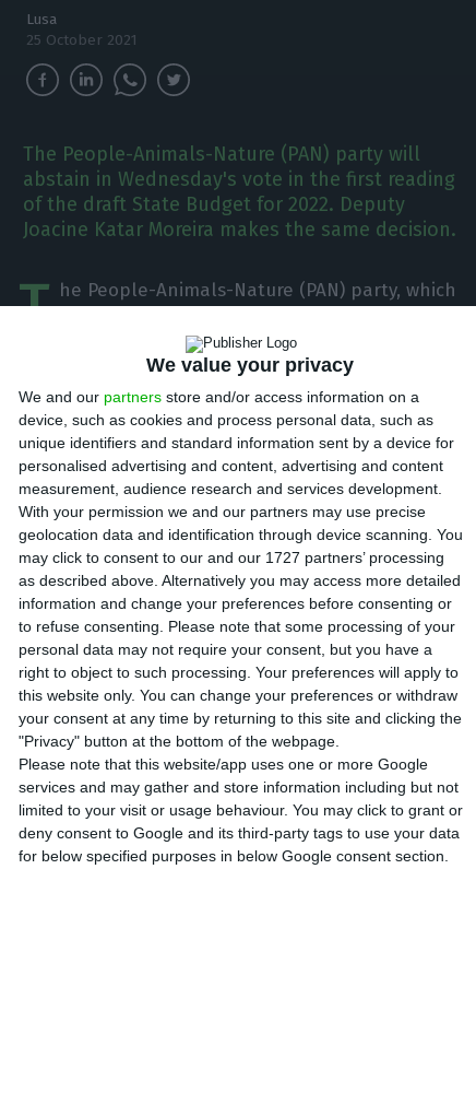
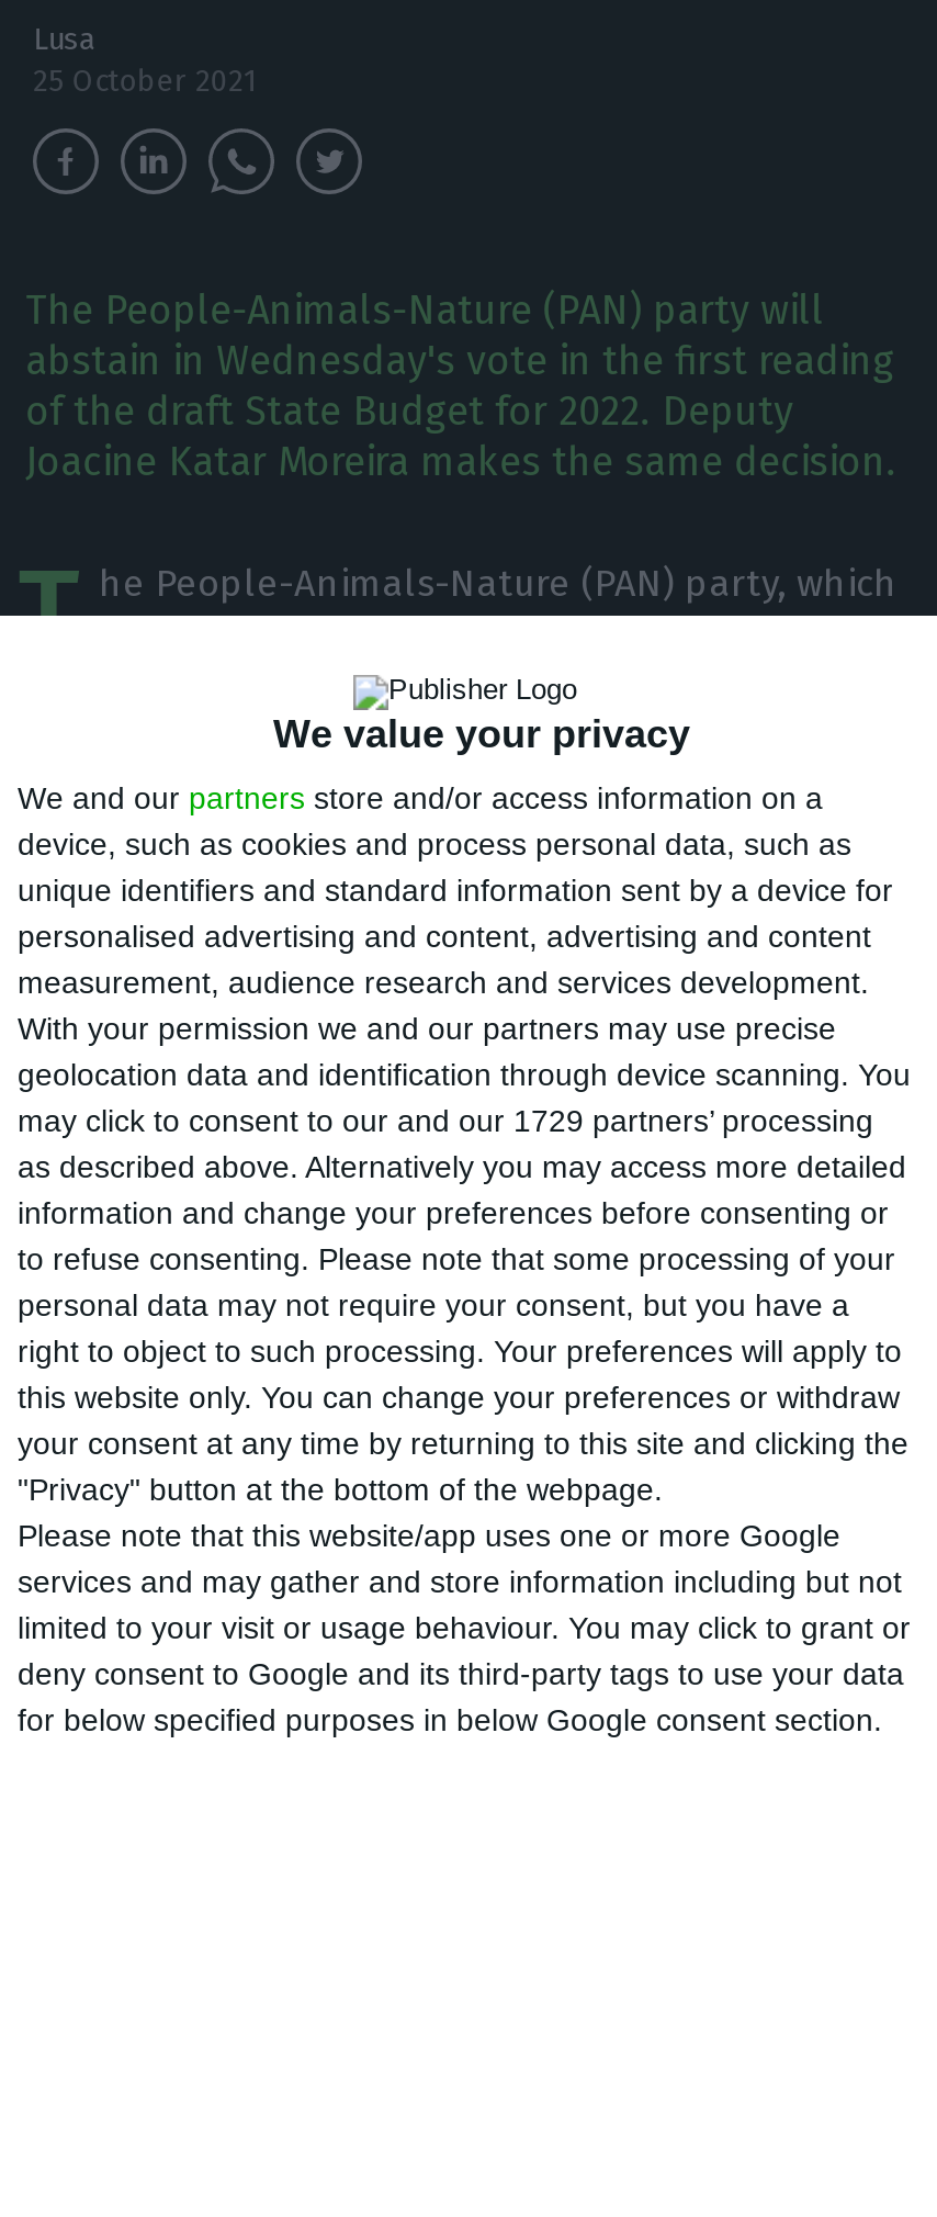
- may click to consent to our and our 1727 partners’ processing
+ may click to consent to our and our 1729 partners’ processing
